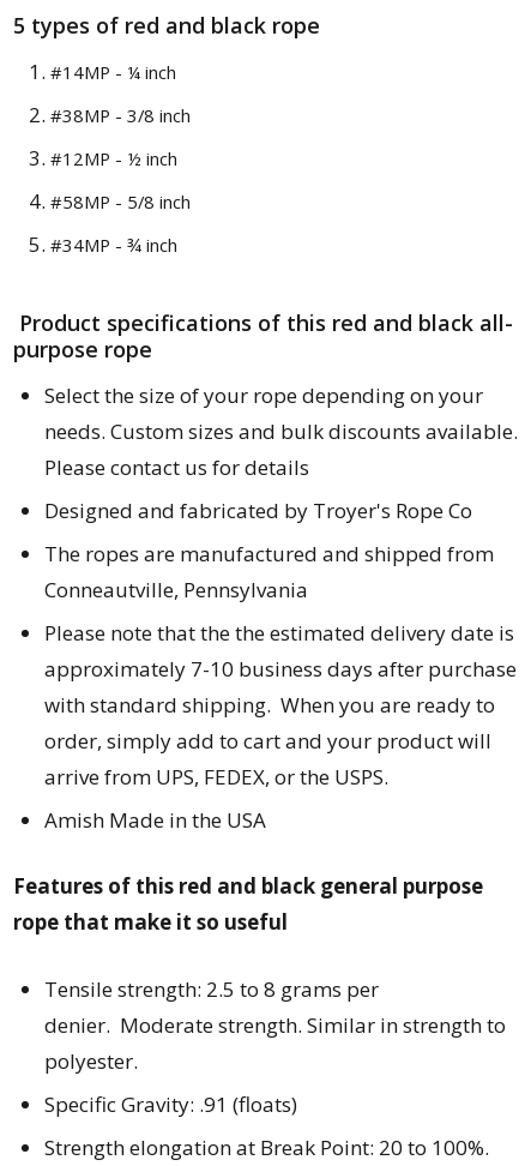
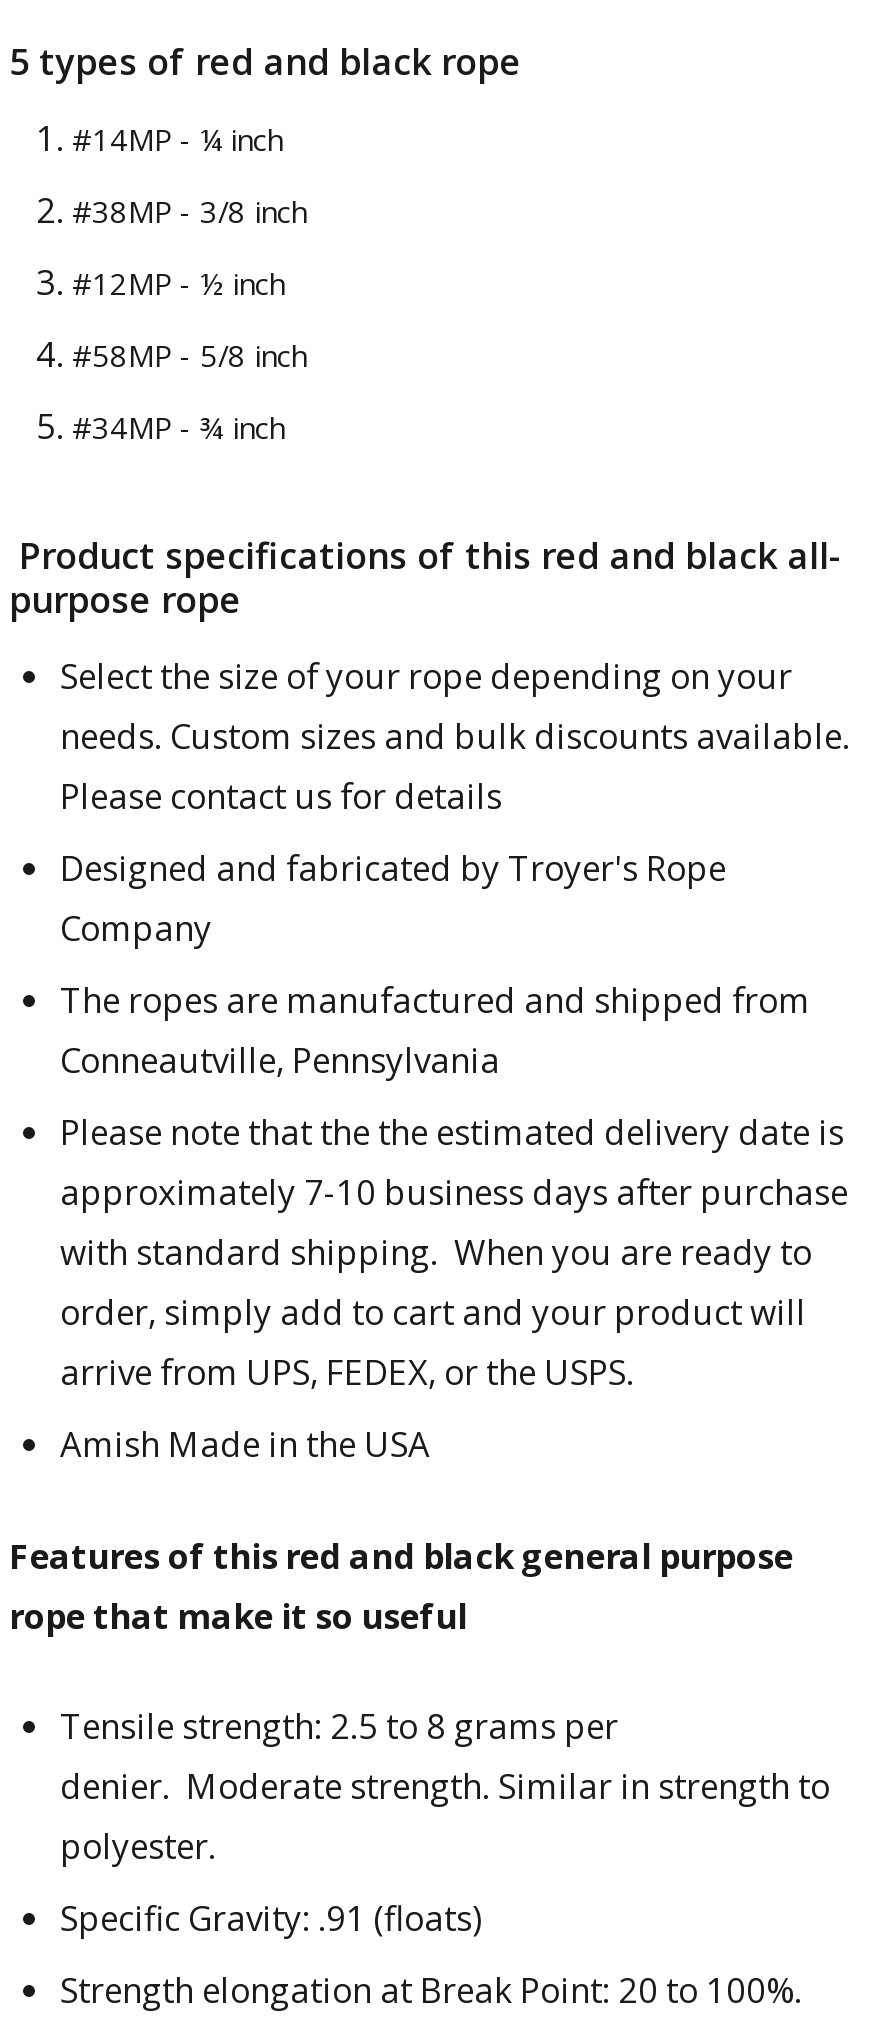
- Designed and fabricated by Troyer's Rope Co
+ Designed and fabricated by Troyer's Rope
+ Company
